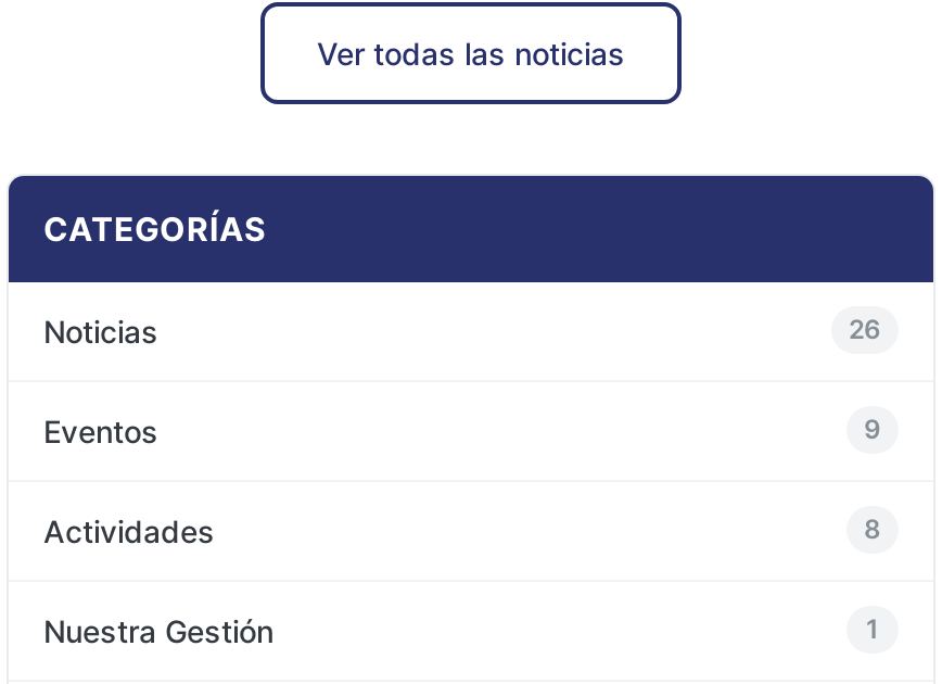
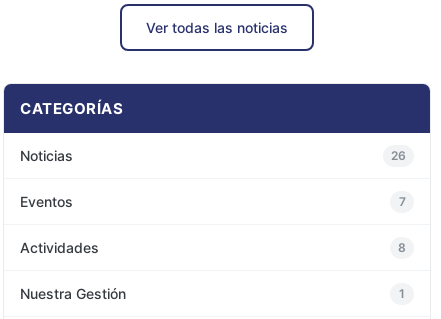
- 9
+ 7
